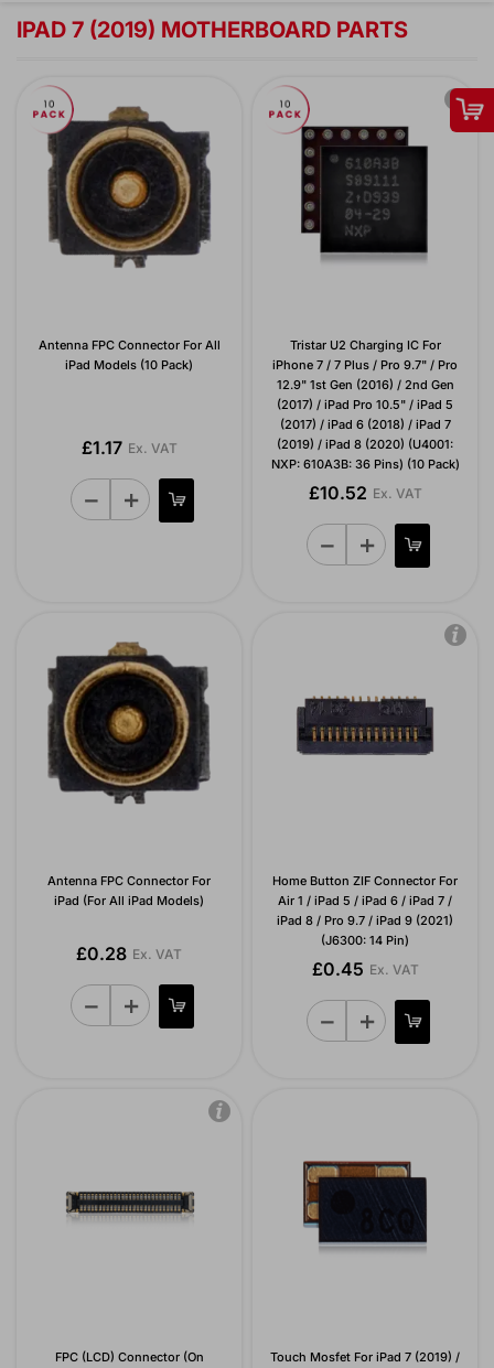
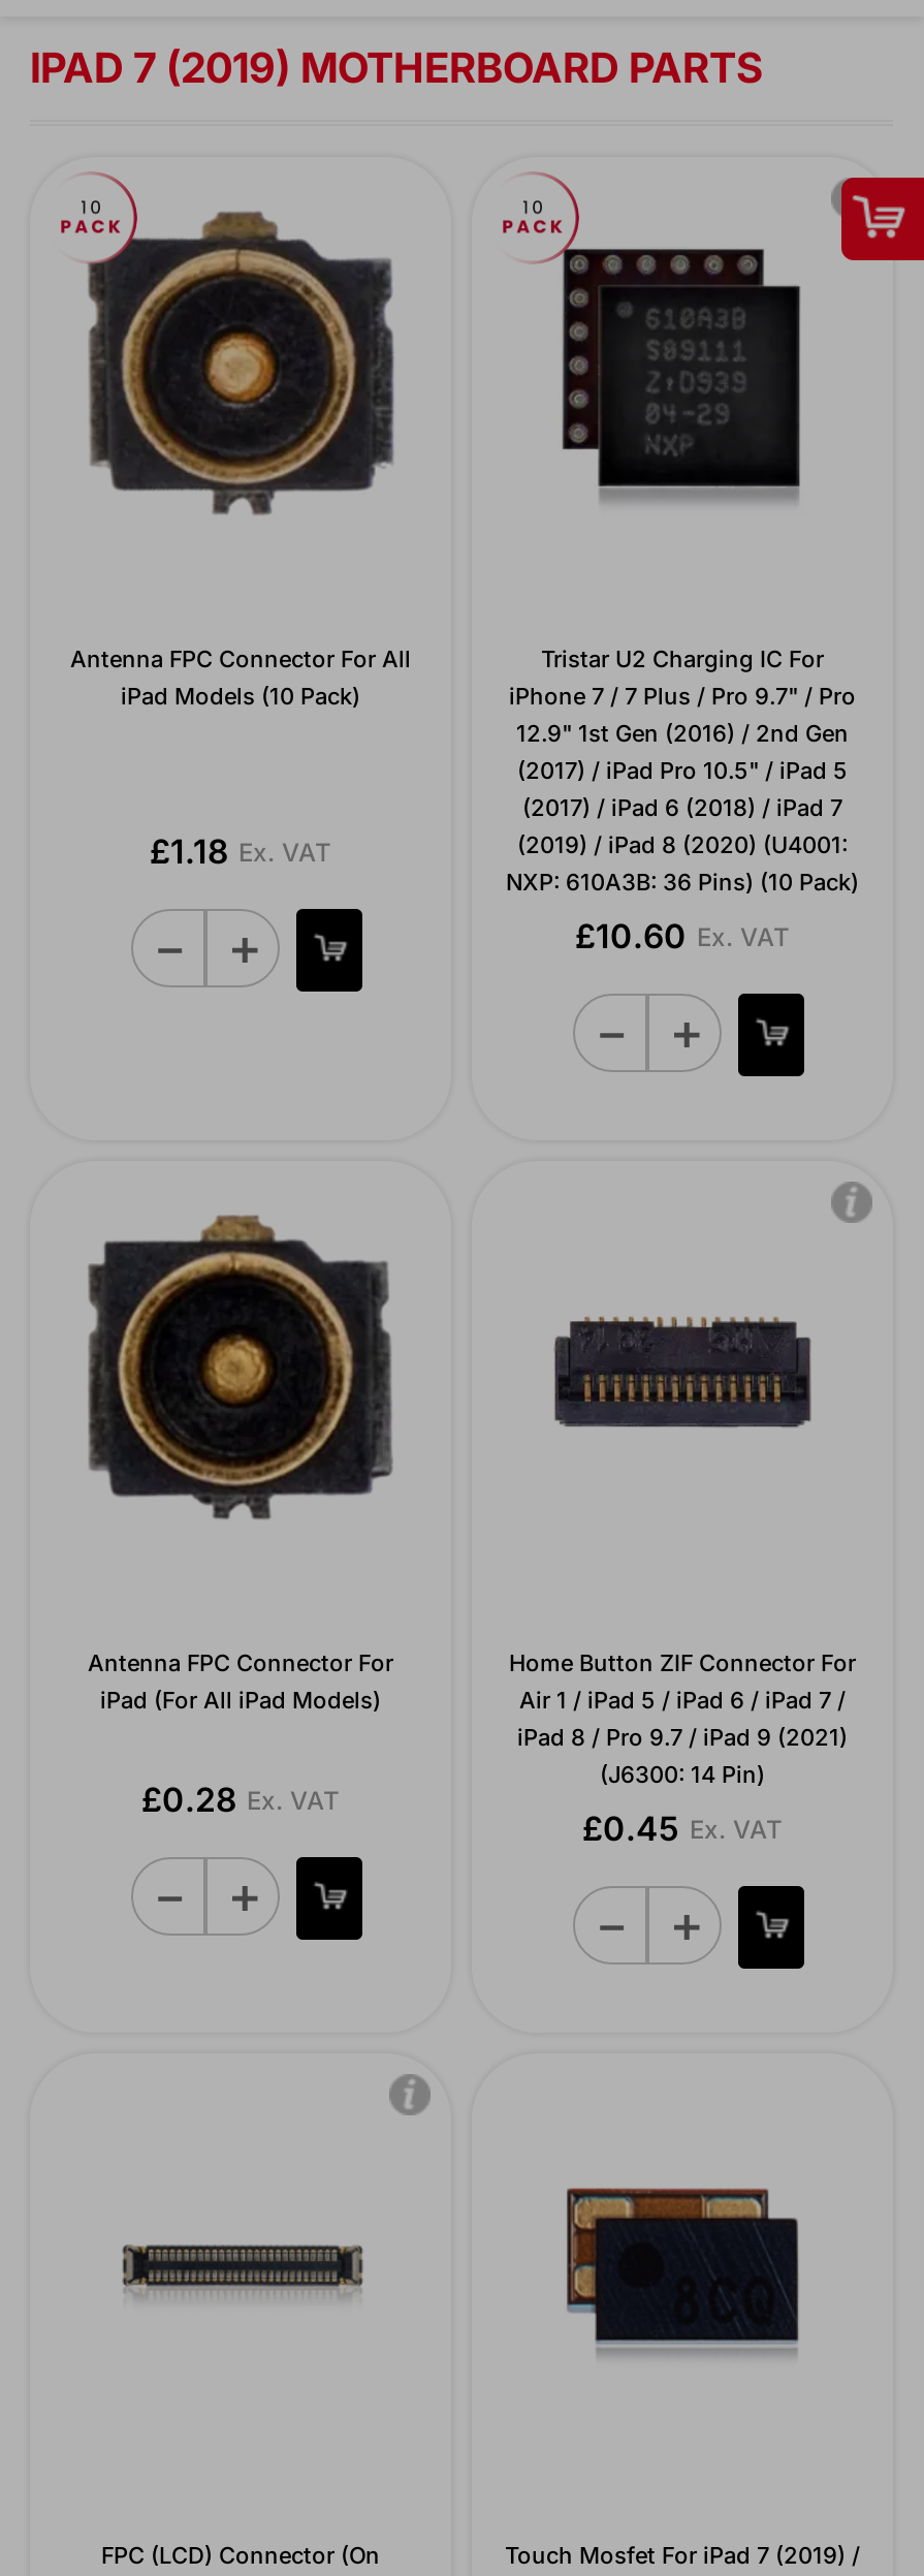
- £1.17 Ex. VAT
+ £1.18 Ex. VAT

- £10.52 Ex. VAT
+ £10.60 Ex. VAT
